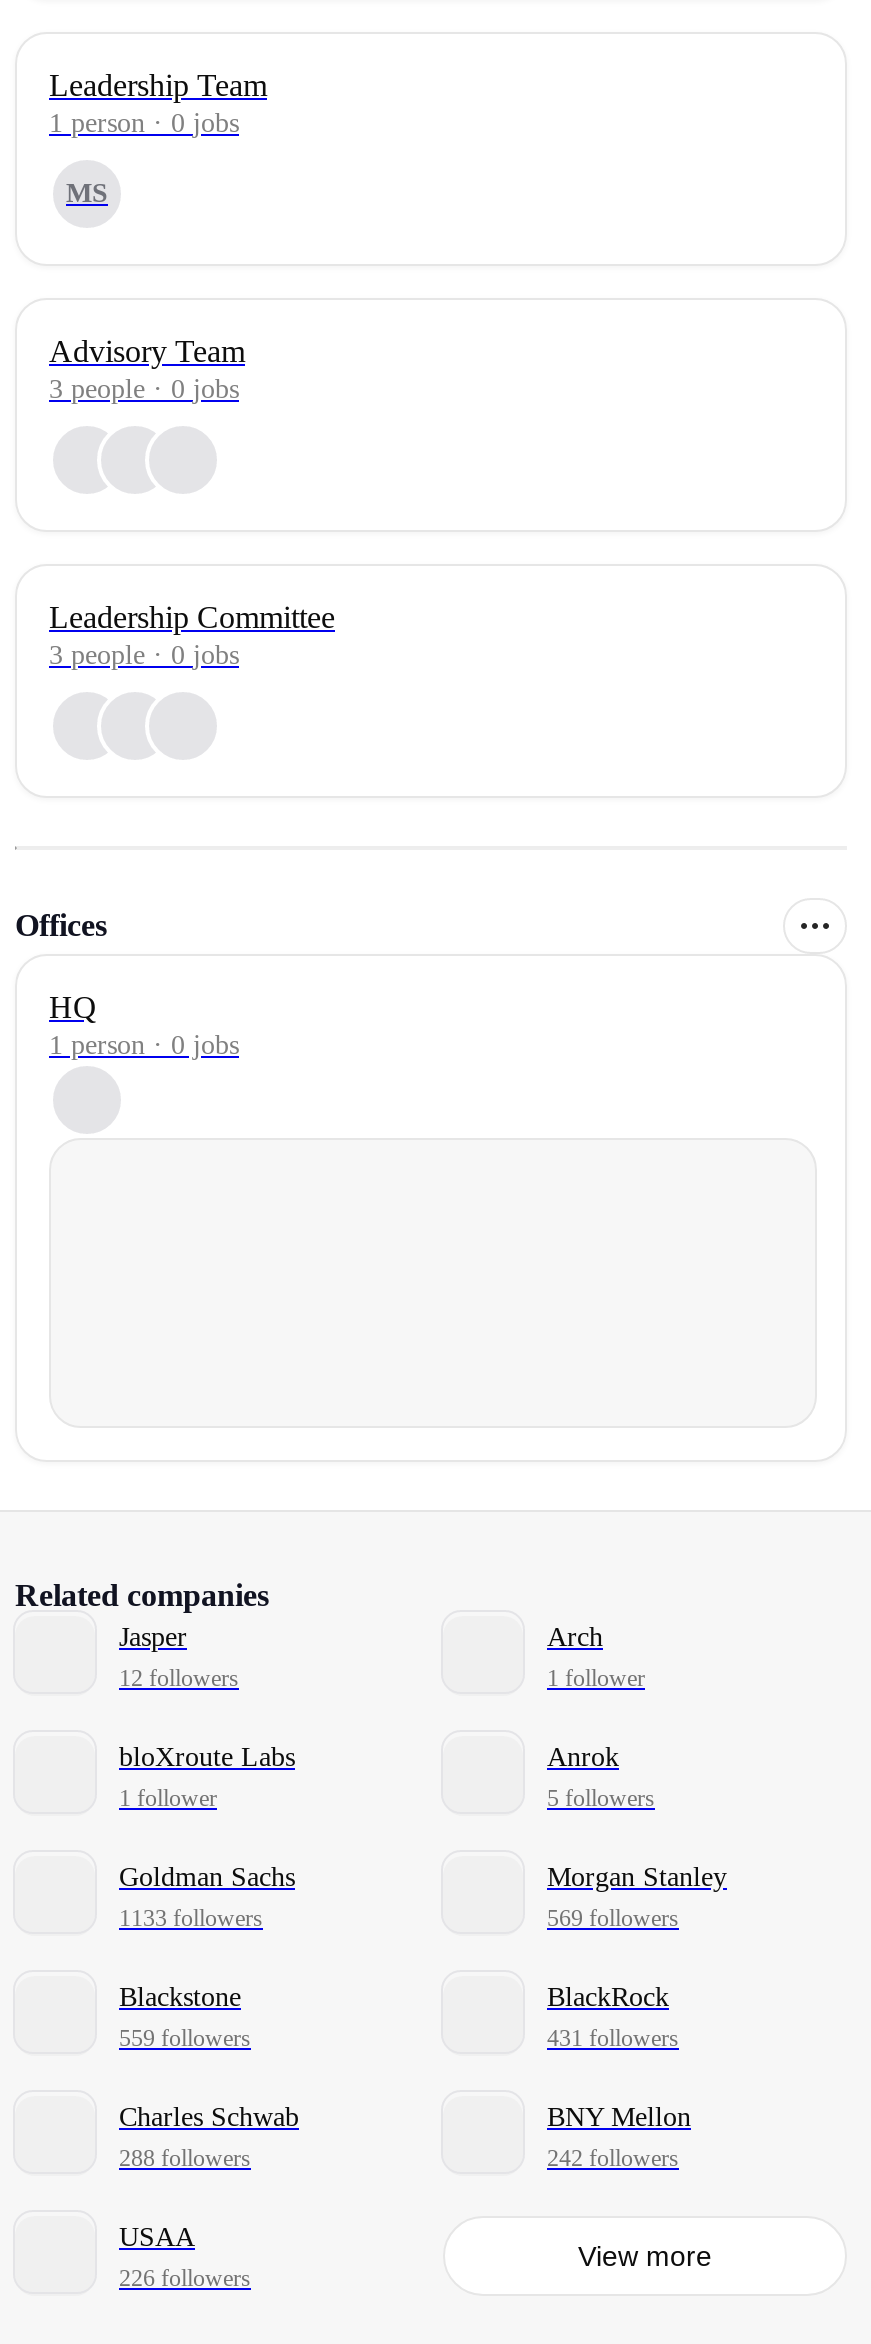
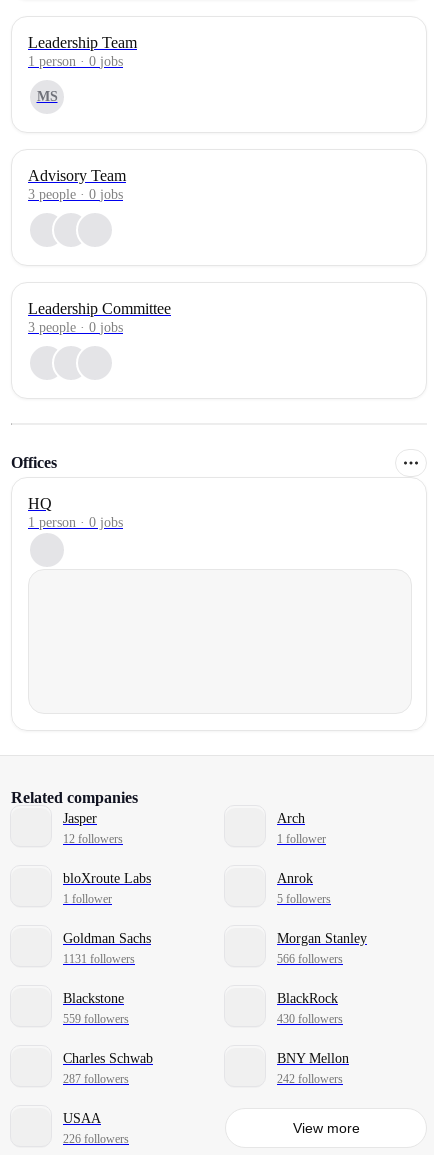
- 1133 followers
+ 1131 followers

- 569 followers
+ 566 followers

- 431 followers
+ 430 followers

- 288 followers
+ 287 followers
